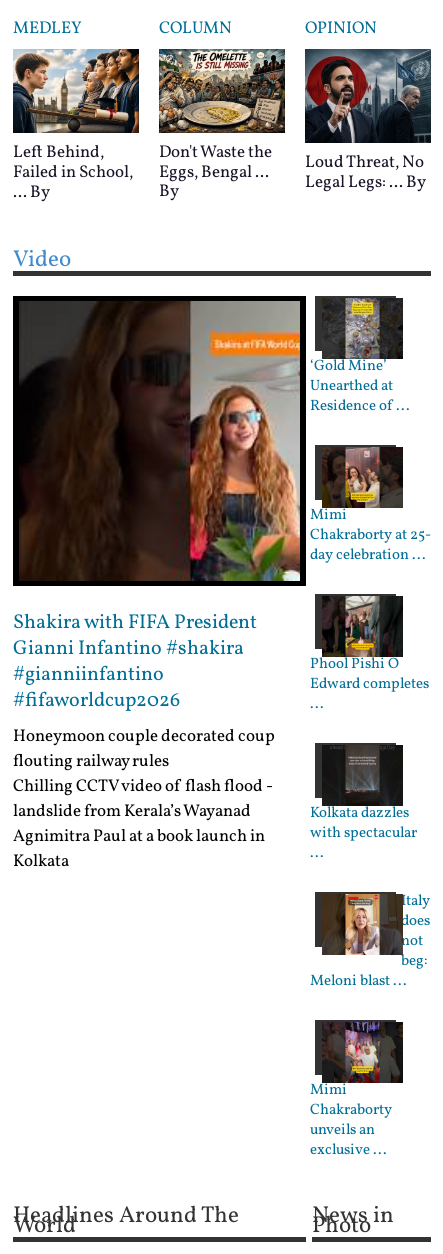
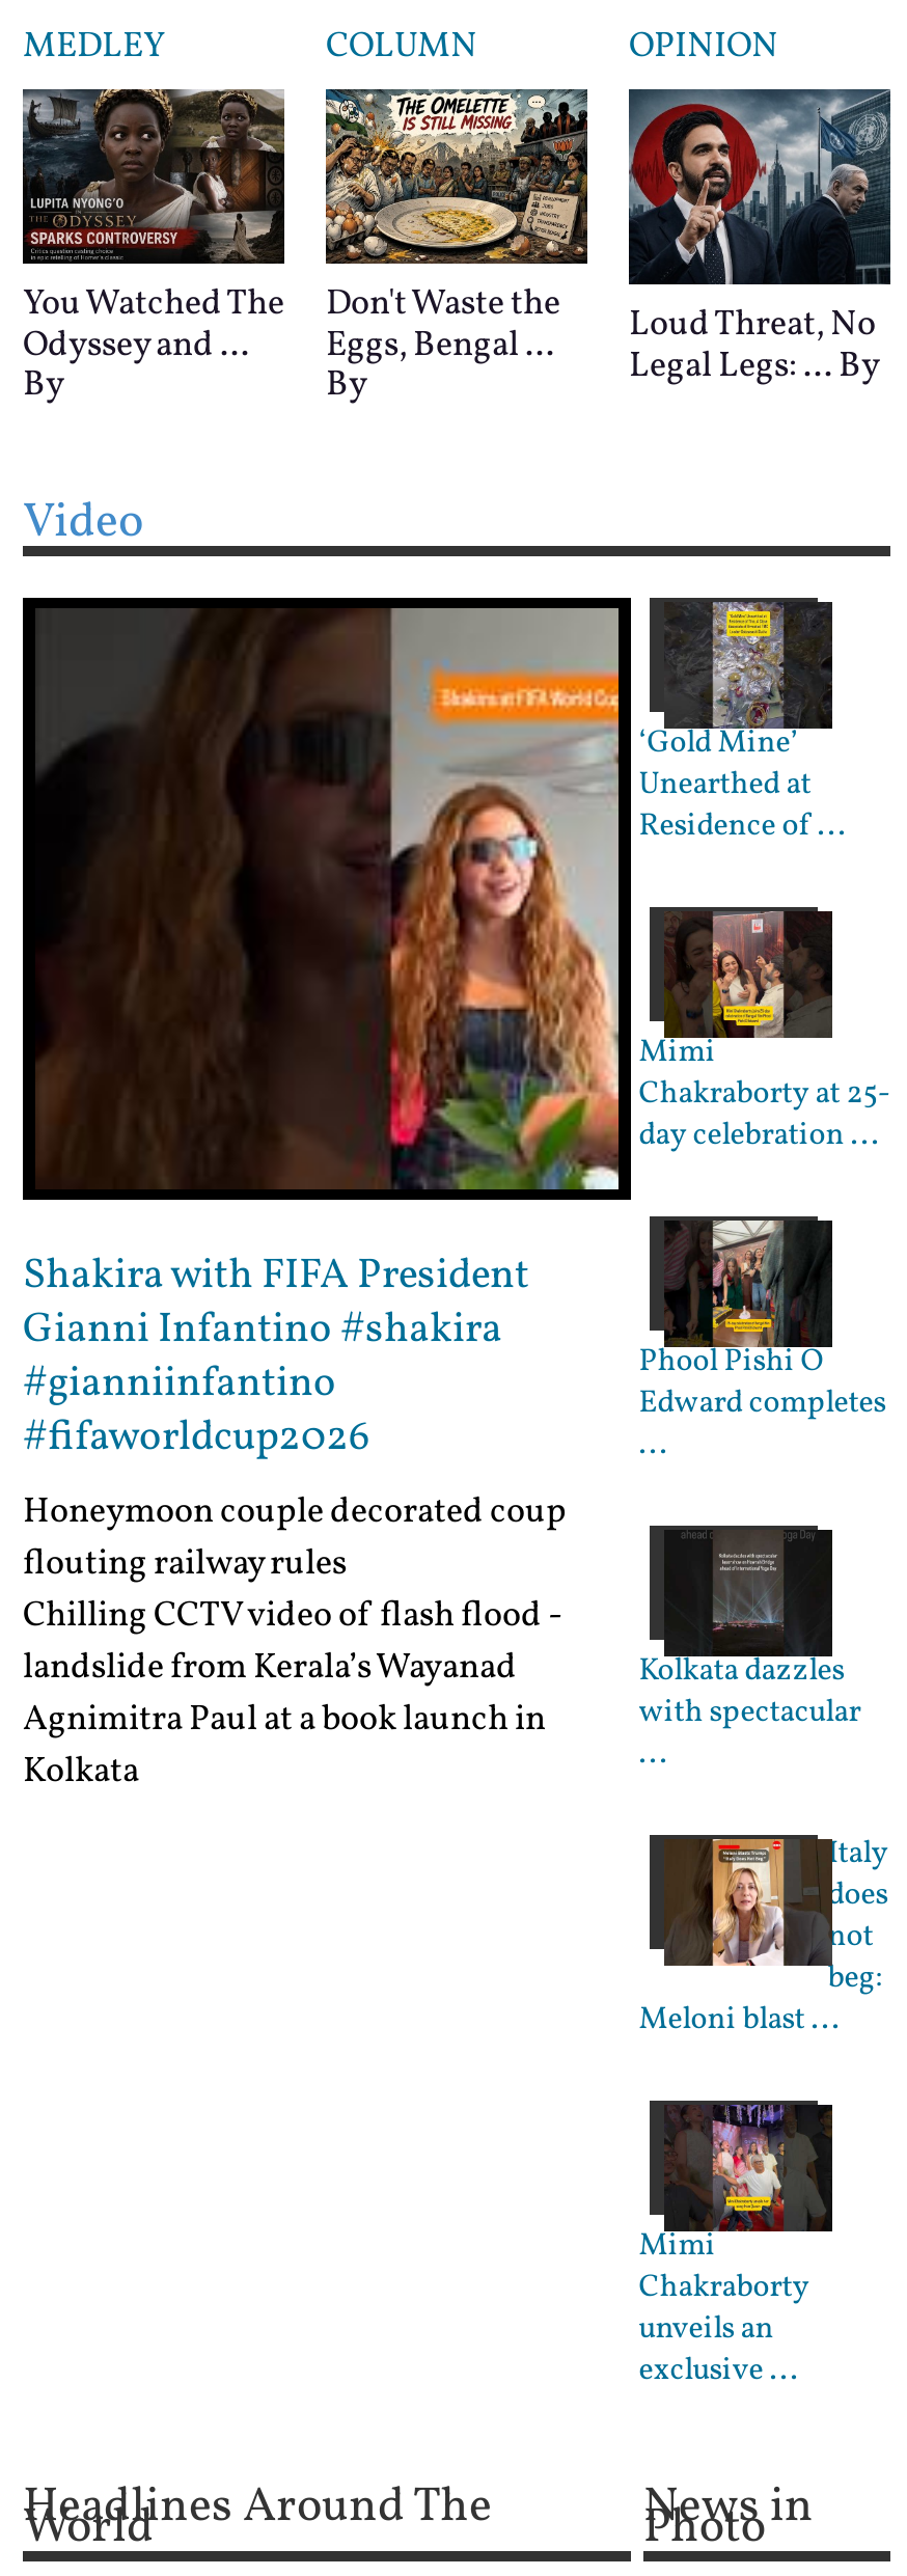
- [image]
- Left Behind,
- Failed in School,
- ... By
+ [image]
+ You Watched The
+ Odyssey and ...
+ By
